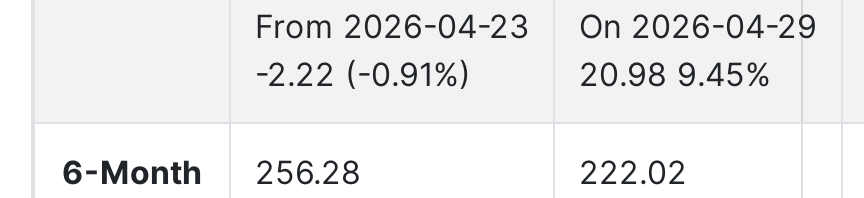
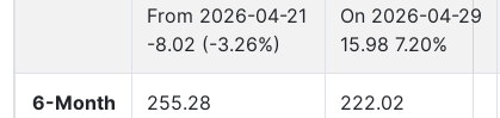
- From 2026-04-23 On 2026-04-29
+ From 2026-04-21 On 2026-04-29

- -2.22 (-0.91%)
+ -8.02 (-3.26%)

- 20.98 9.45%
+ 15.98 7.20%

- 6-Month 256.28
+ 6-Month 255.28
